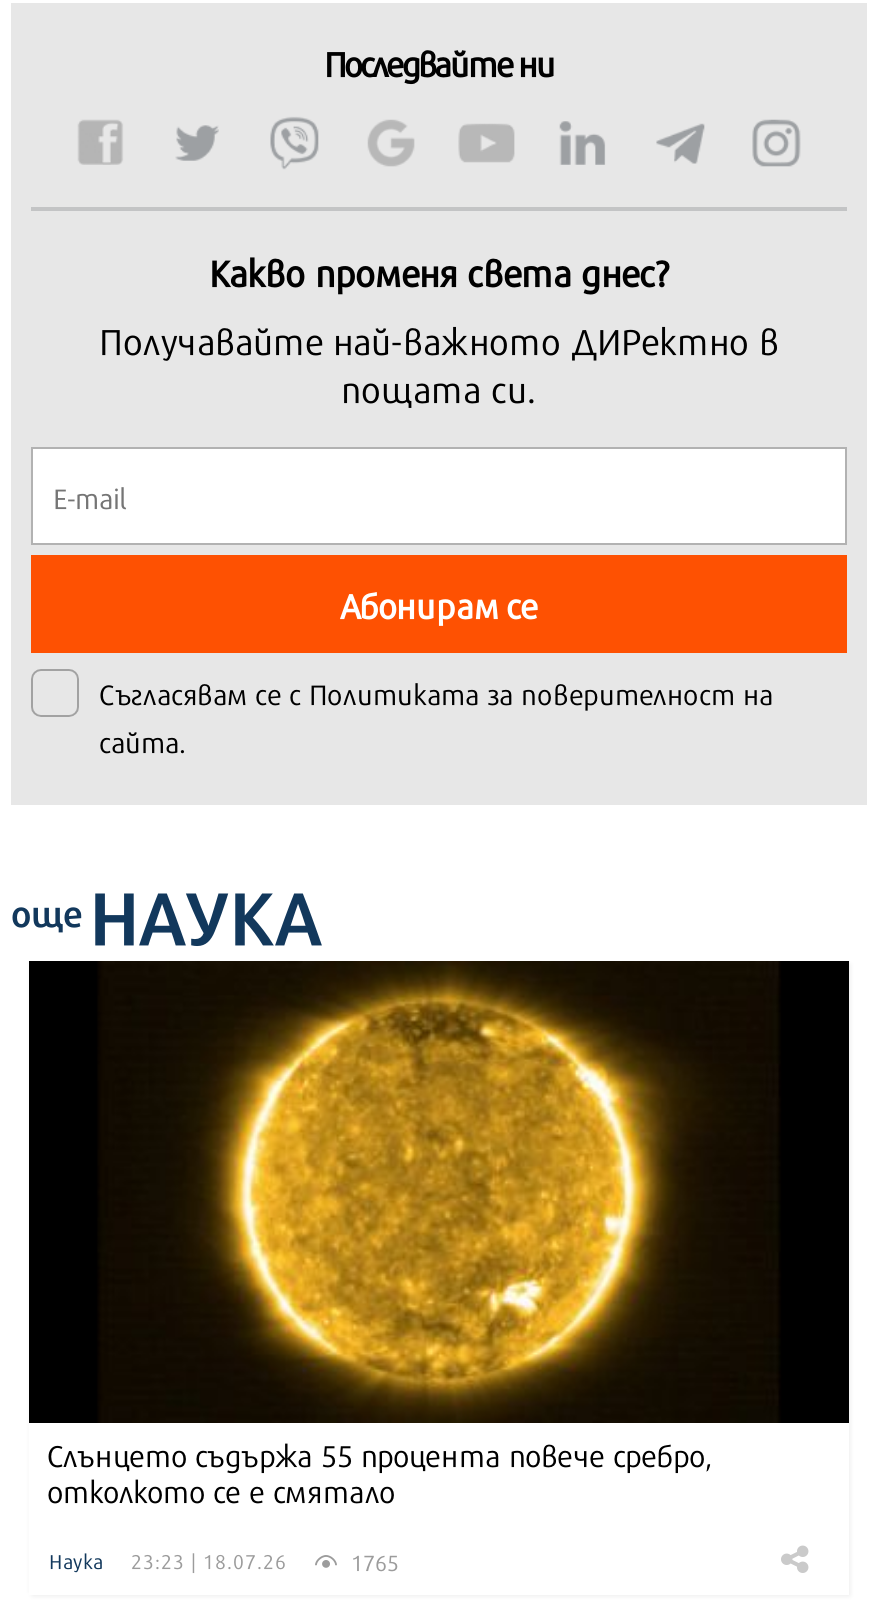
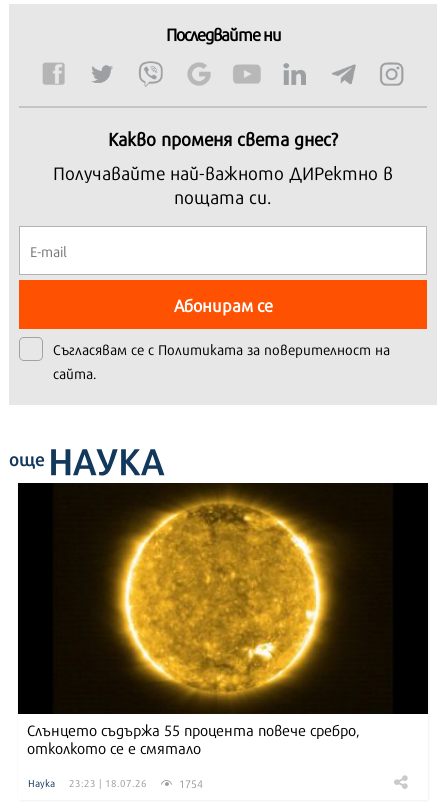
- 1765
+ 1754
